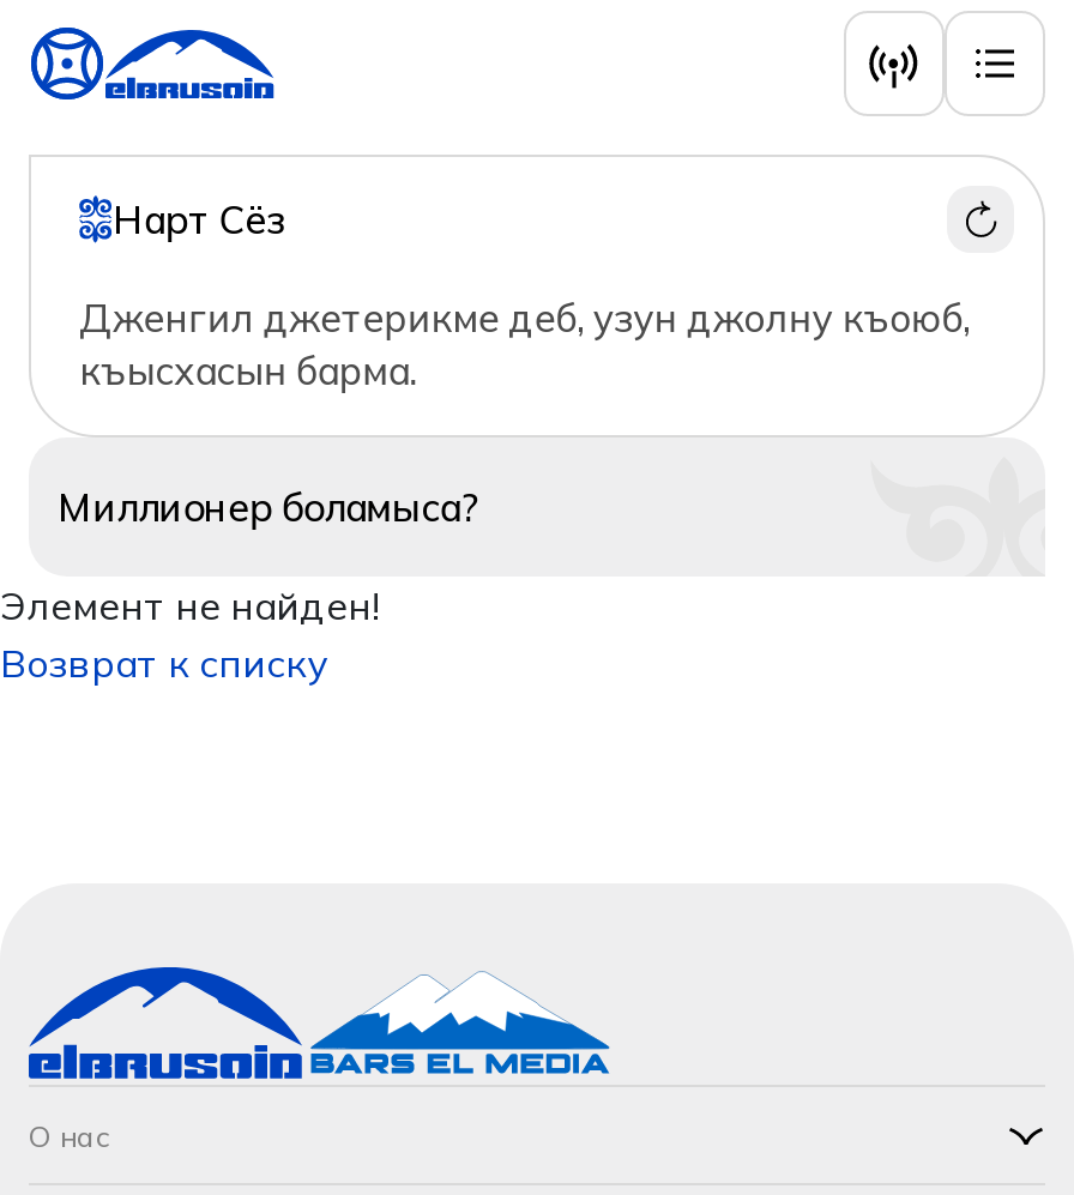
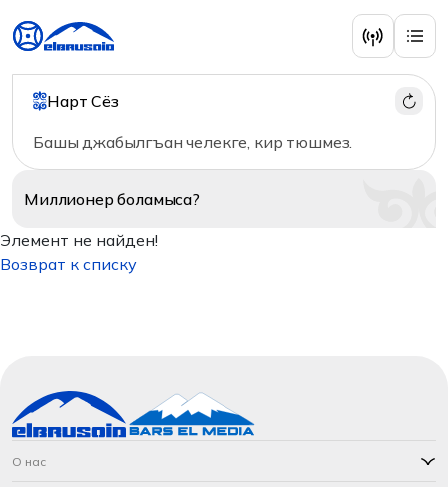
- Дженгил джетерикме деб, узун джолну къоюб,
- къысхасын барма.
+ Башы джабылгъан челекге, кир тюшмез.
